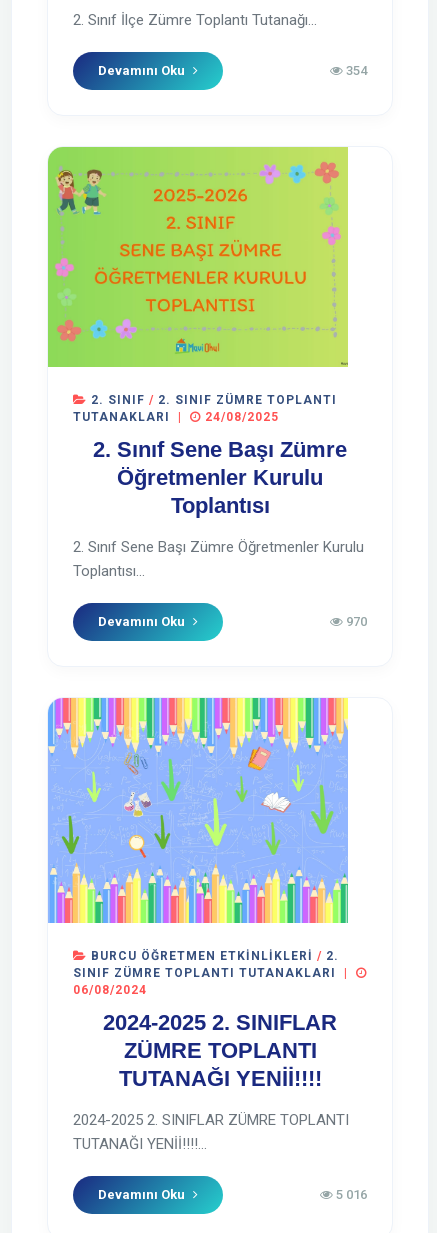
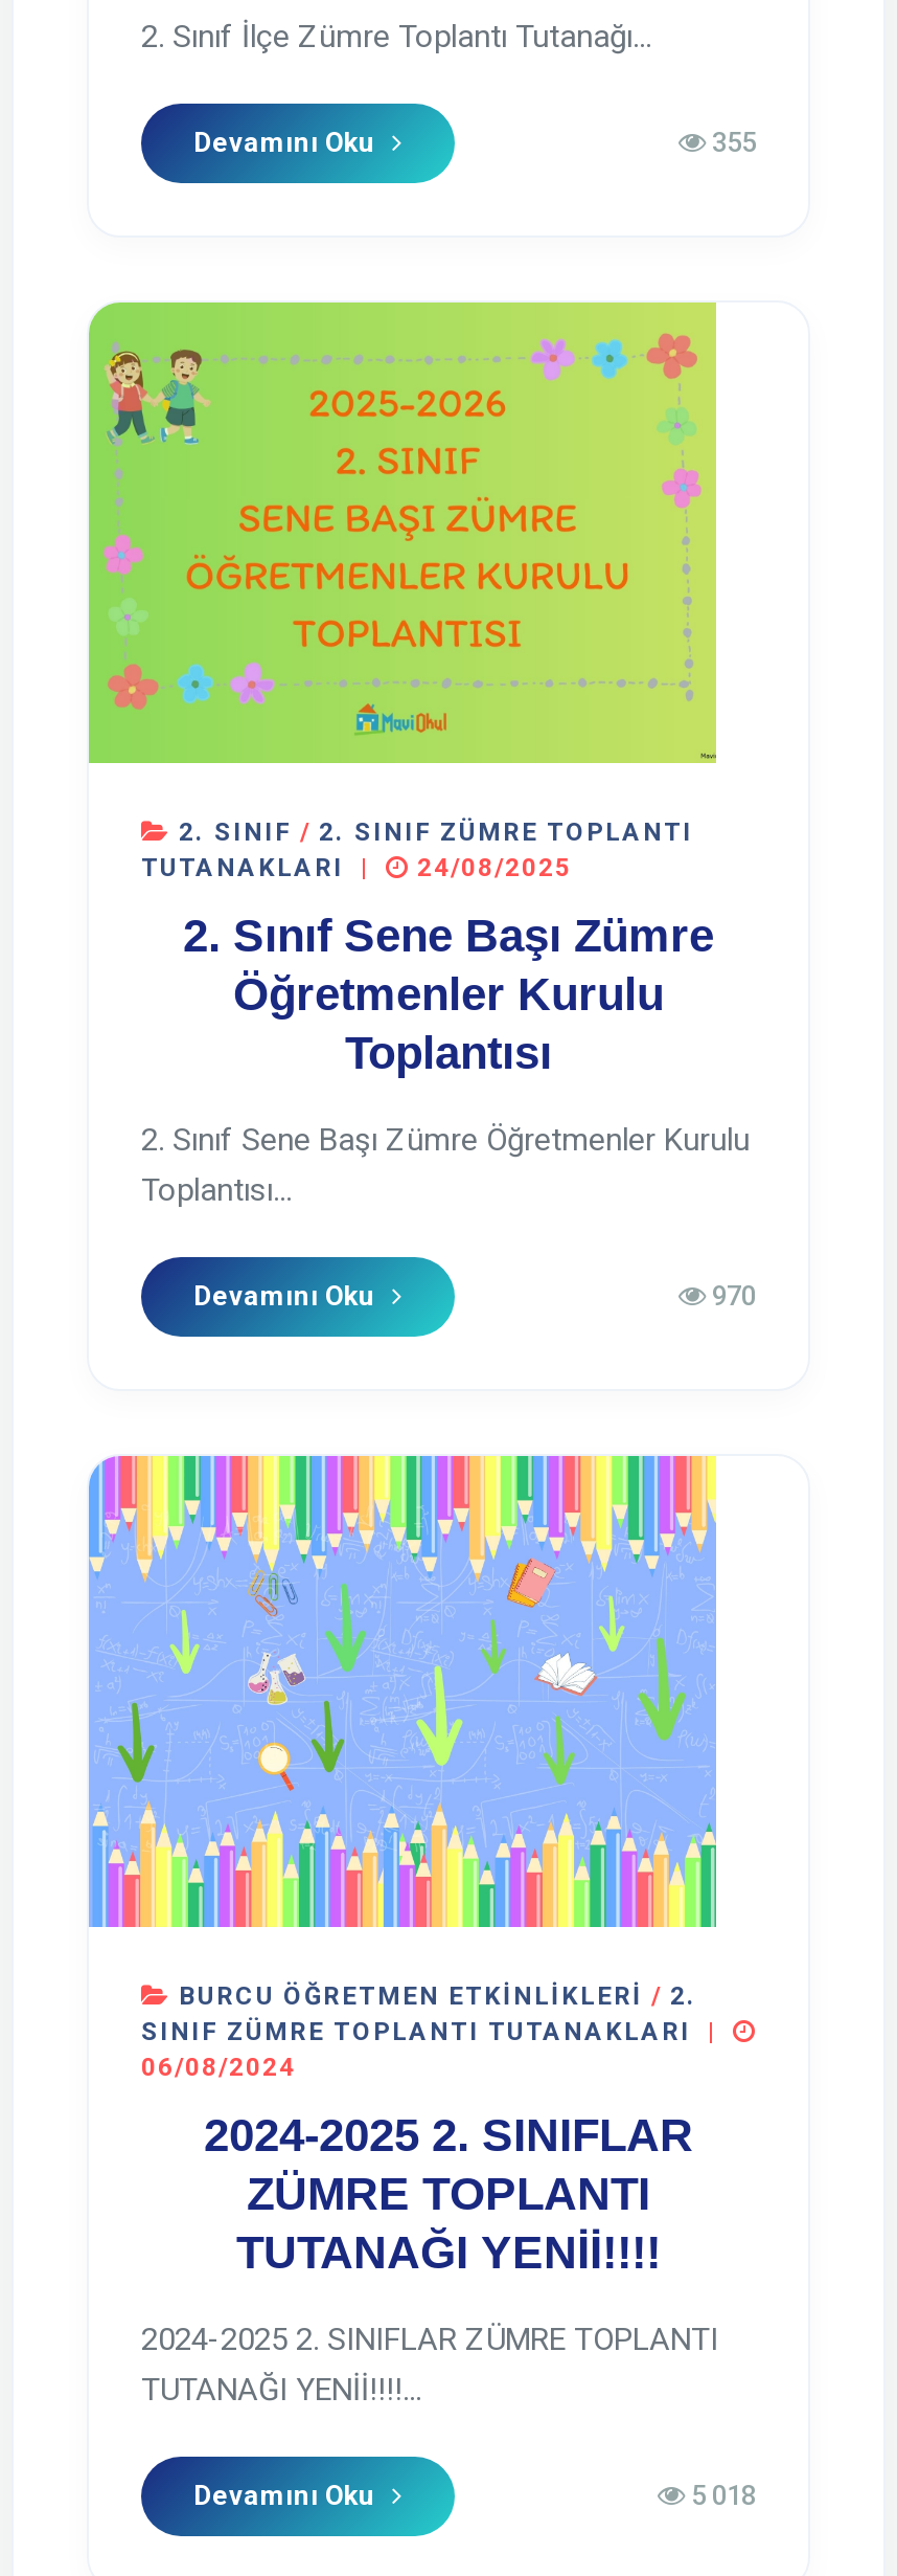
- 354
+ 355

- 5 016
+ 5 018
